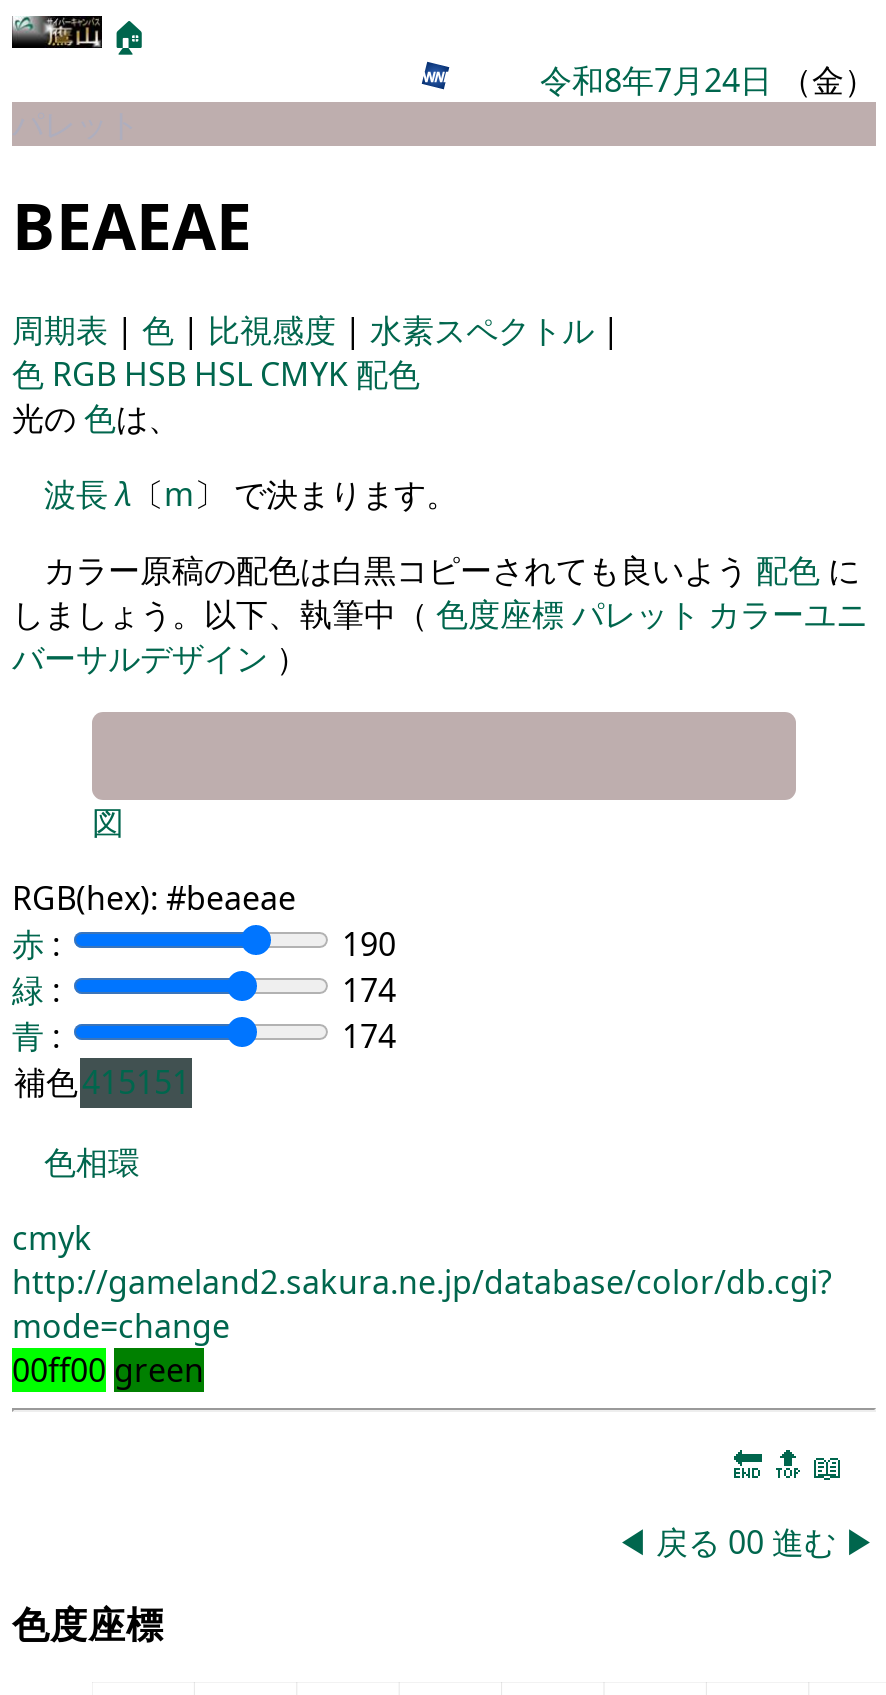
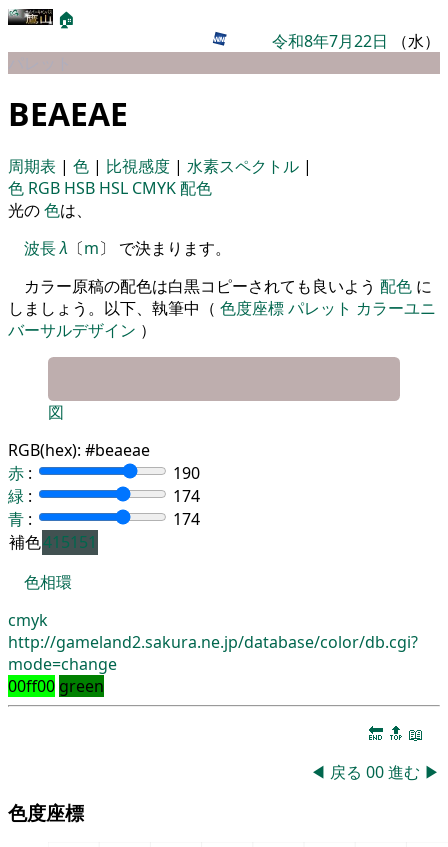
- 令和8年7月24日（金）
+ 令和8年7月22日（水）
